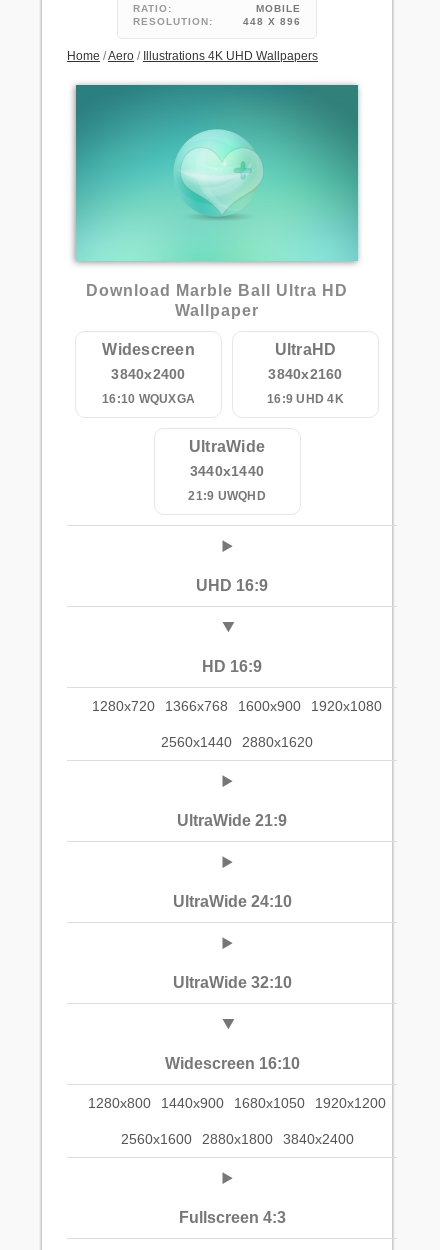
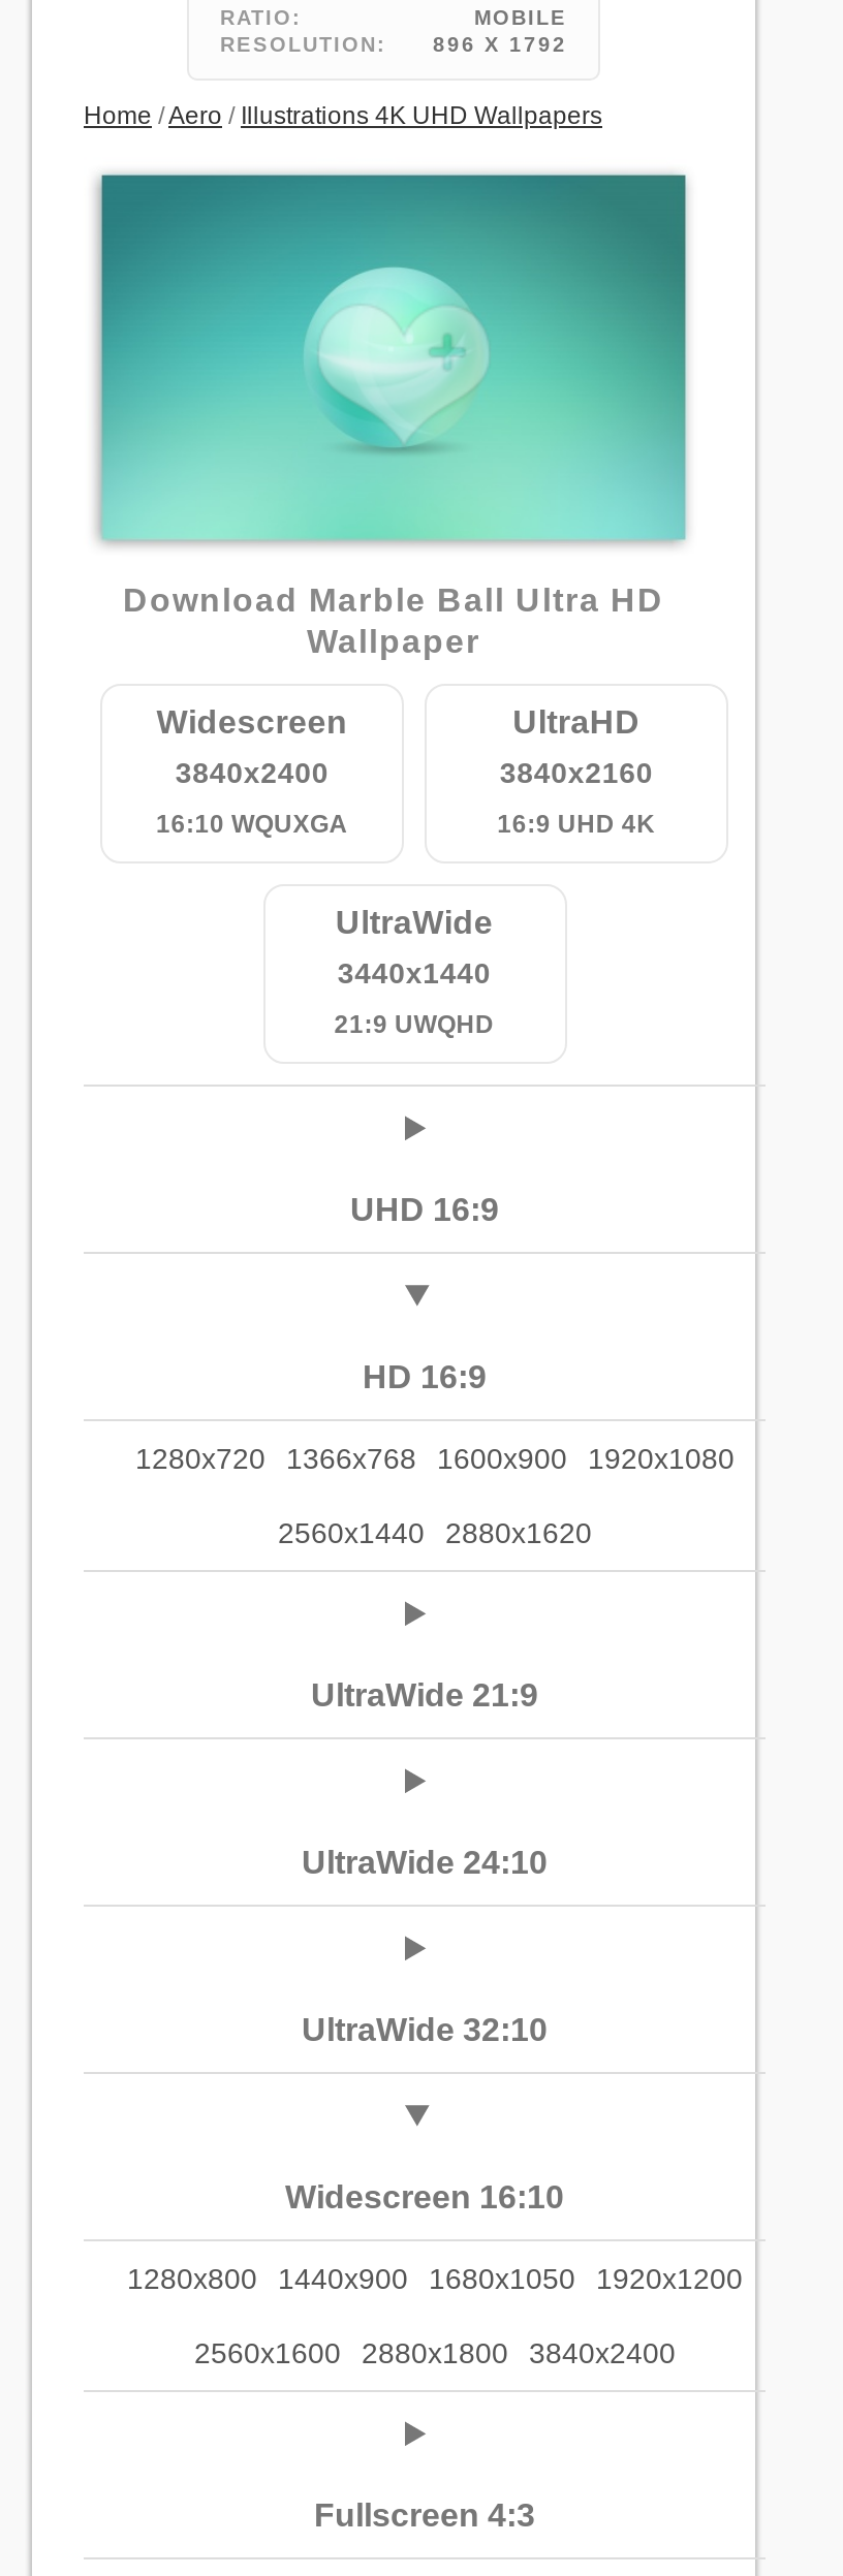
- 448 X 896
+ 896 X 1792
